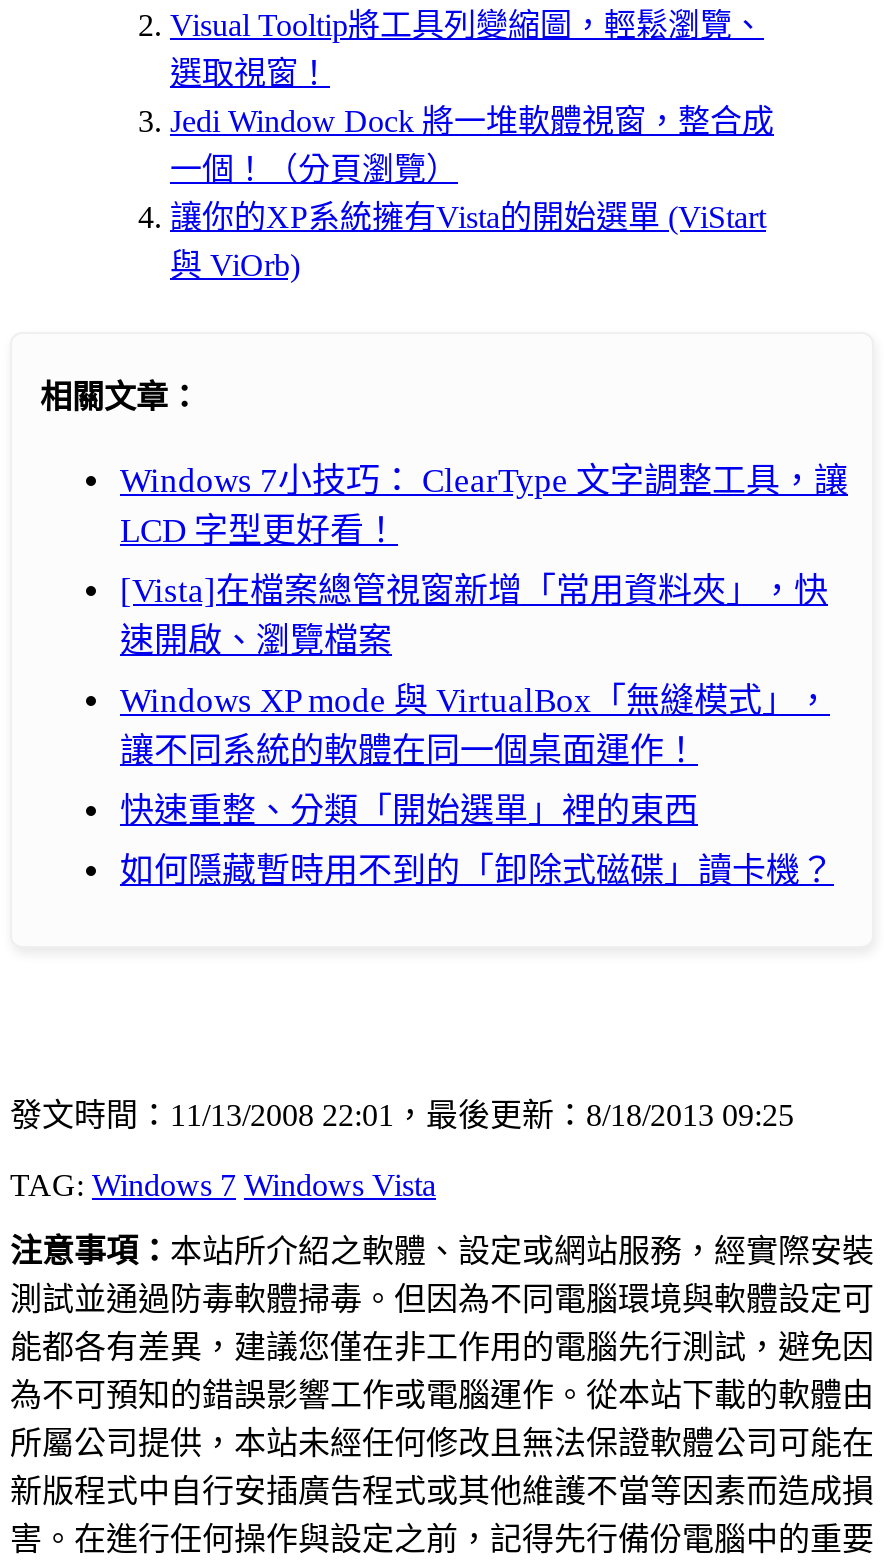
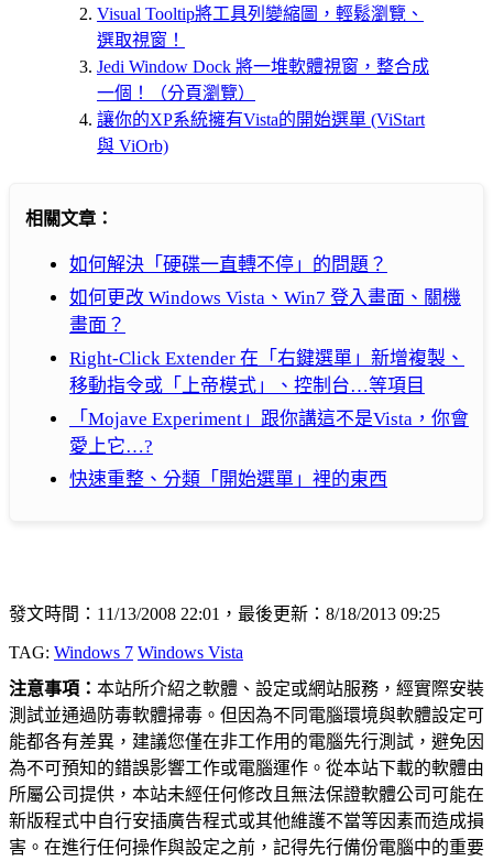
- Windows 7小技巧： ClearType 文字調整工具，讓
- LCD 字型更好看！
- [Vista]在檔案總管視窗新增「常用資料夾」，快
- 速開啟、瀏覽檔案
- Windows XP mode 與 VirtualBox「無縫模式」，
- 讓不同系統的軟體在同一個桌面運作！
+ 如何解決「硬碟一直轉不停」的問題？
+ 如何更改 Windows Vista、Win7 登入畫面、關機
+ 畫面？
+ Right-Click Extender 在「右鍵選單」新增複製、
+ 移動指令或「上帝模式」、控制台…等項目
+ 「Mojave Experiment」跟你講這不是Vista，你會
+ 愛上它…?

moved down: 快速重整、分類「開始選單」裡的東西

- 如何隱藏暫時用不到的「卸除式磁碟」讀卡機？
